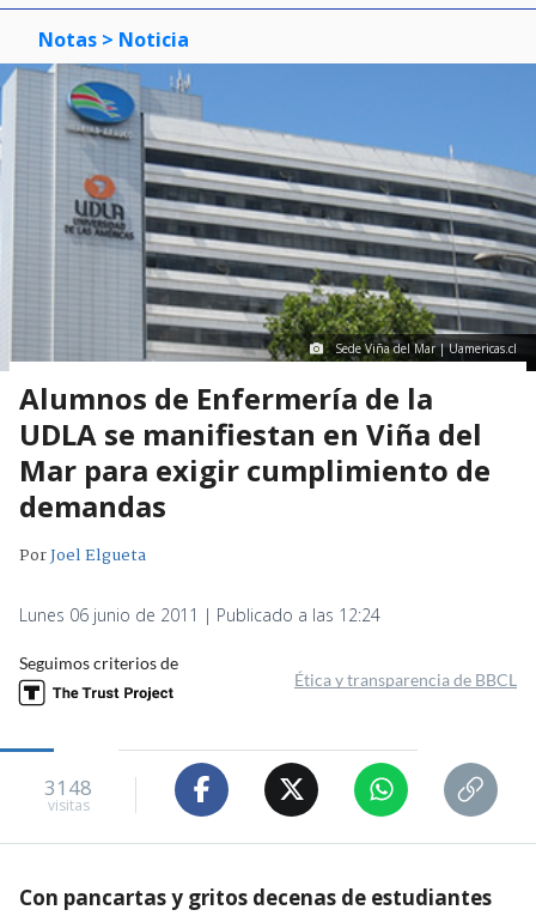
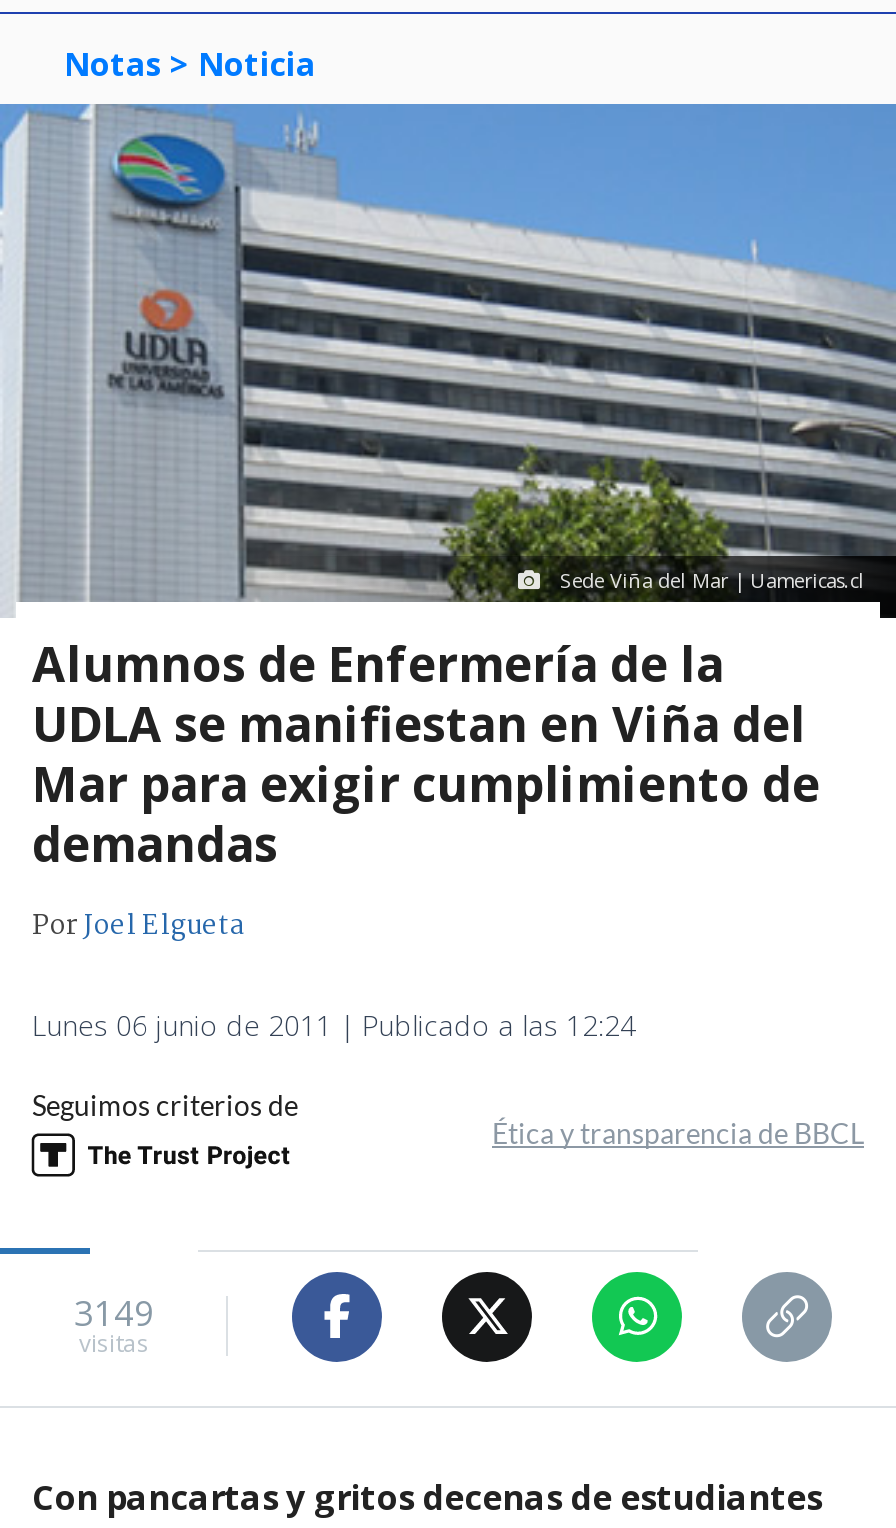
- 3148
+ 3149
